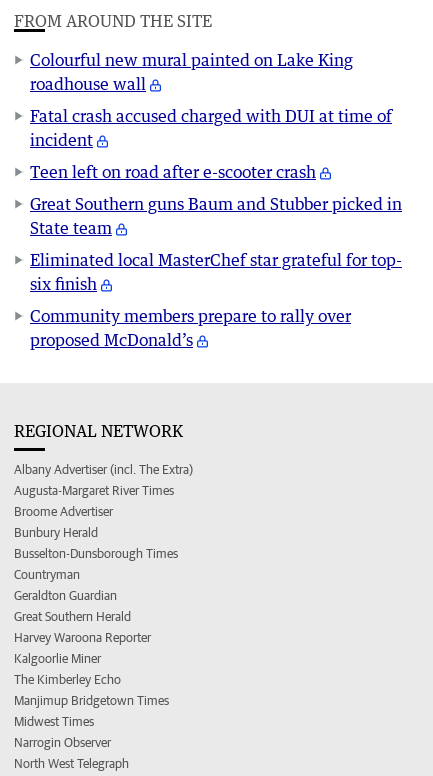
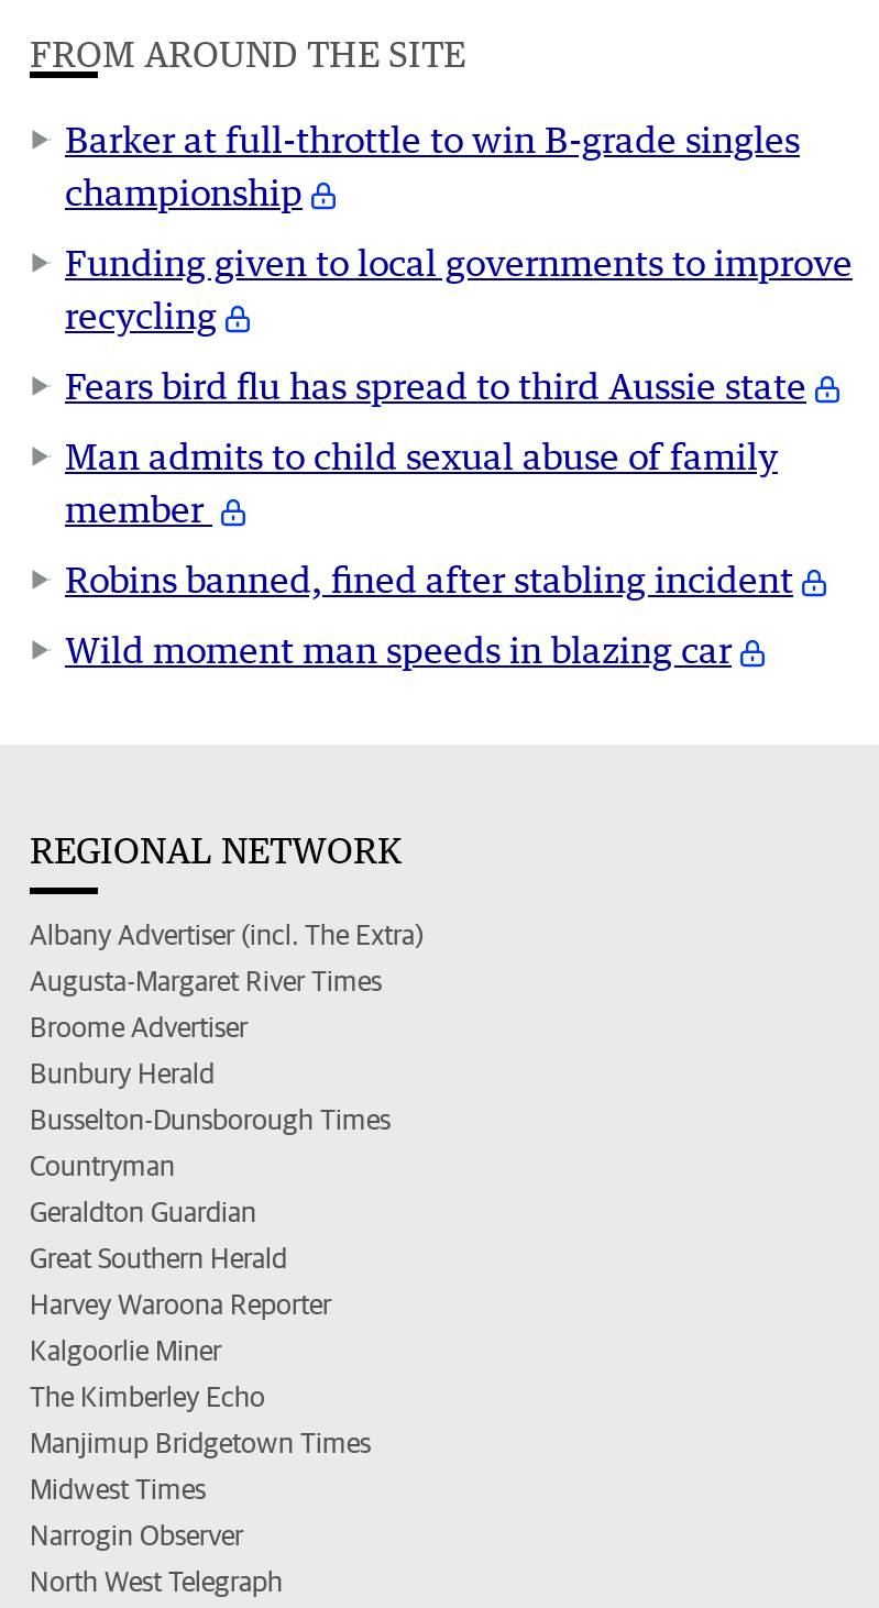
- Colourful new mural painted on Lake King
- roadhouse wall
+ Barker at full-throttle to win B-grade singles
+ championship

- Fatal crash accused charged with DUI at time of
- incident
+ Funding given to local governments to improve
+ recycling

- Teen left on road after e-scooter crash
+ Fears bird flu has spread to third Aussie state

- Great Southern guns Baum and Stubber picked in
- State team
+ Man admits to child sexual abuse of family
+ member

- Eliminated local MasterChef star grateful for top-
- six finish
+ Robins banned, fined after stabling incident

- Community members prepare to rally over
- proposed McDonald’s
+ Wild moment man speeds in blazing car
